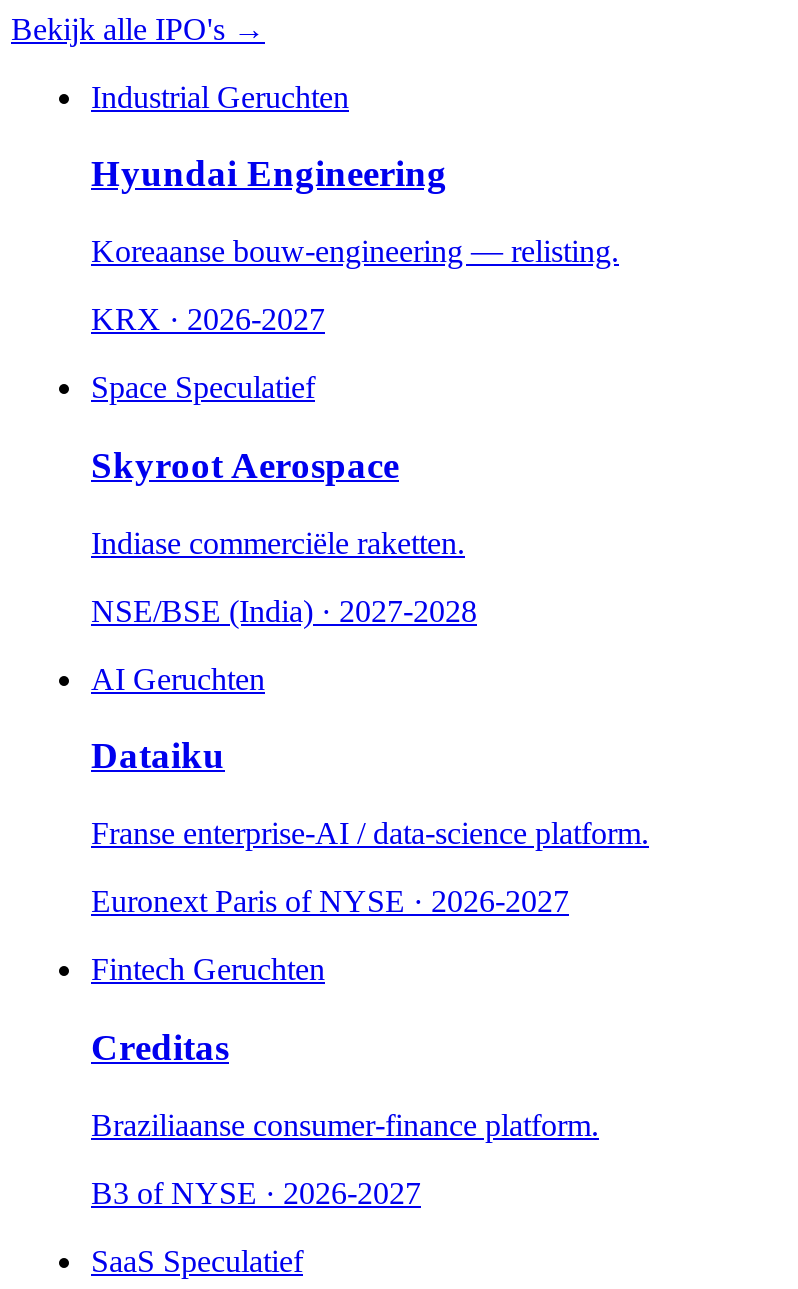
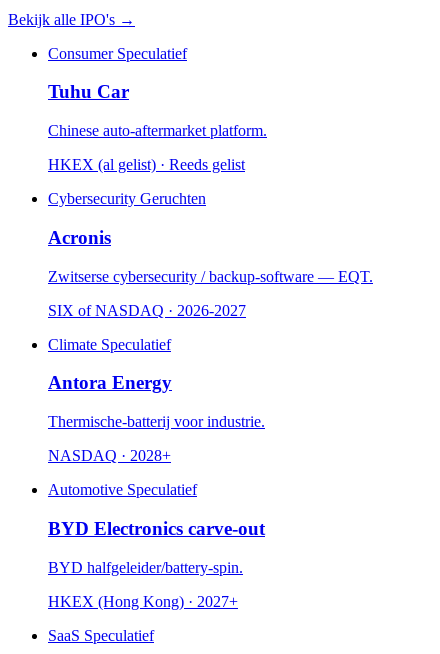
- Industrial Geruchten
+ Consumer Speculatief

- Hyundai Engineering
+ Tuhu Car

- Koreaanse bouw-engineering — relisting.
+ Chinese auto-aftermarket platform.

- KRX · 2026-2027
+ HKEX (al gelist) · Reeds gelist

- Space Speculatief
+ Cybersecurity Geruchten

- Skyroot Aerospace
+ Acronis

- Indiase commerciële raketten.
+ Zwitserse cybersecurity / backup-software — EQT.

- NSE/BSE (India) · 2027-2028
+ SIX of NASDAQ · 2026-2027

- AI Geruchten
+ Climate Speculatief

- Dataiku
+ Antora Energy

- Franse enterprise-AI / data-science platform.
+ Thermische-batterij voor industrie.

- Euronext Paris of NYSE · 2026-2027
+ NASDAQ · 2028+

- Fintech Geruchten
+ Automotive Speculatief

- Creditas
+ BYD Electronics carve-out

- Braziliaanse consumer-finance platform.
+ BYD halfgeleider/battery-spin.

- B3 of NYSE · 2026-2027
+ HKEX (Hong Kong) · 2027+
